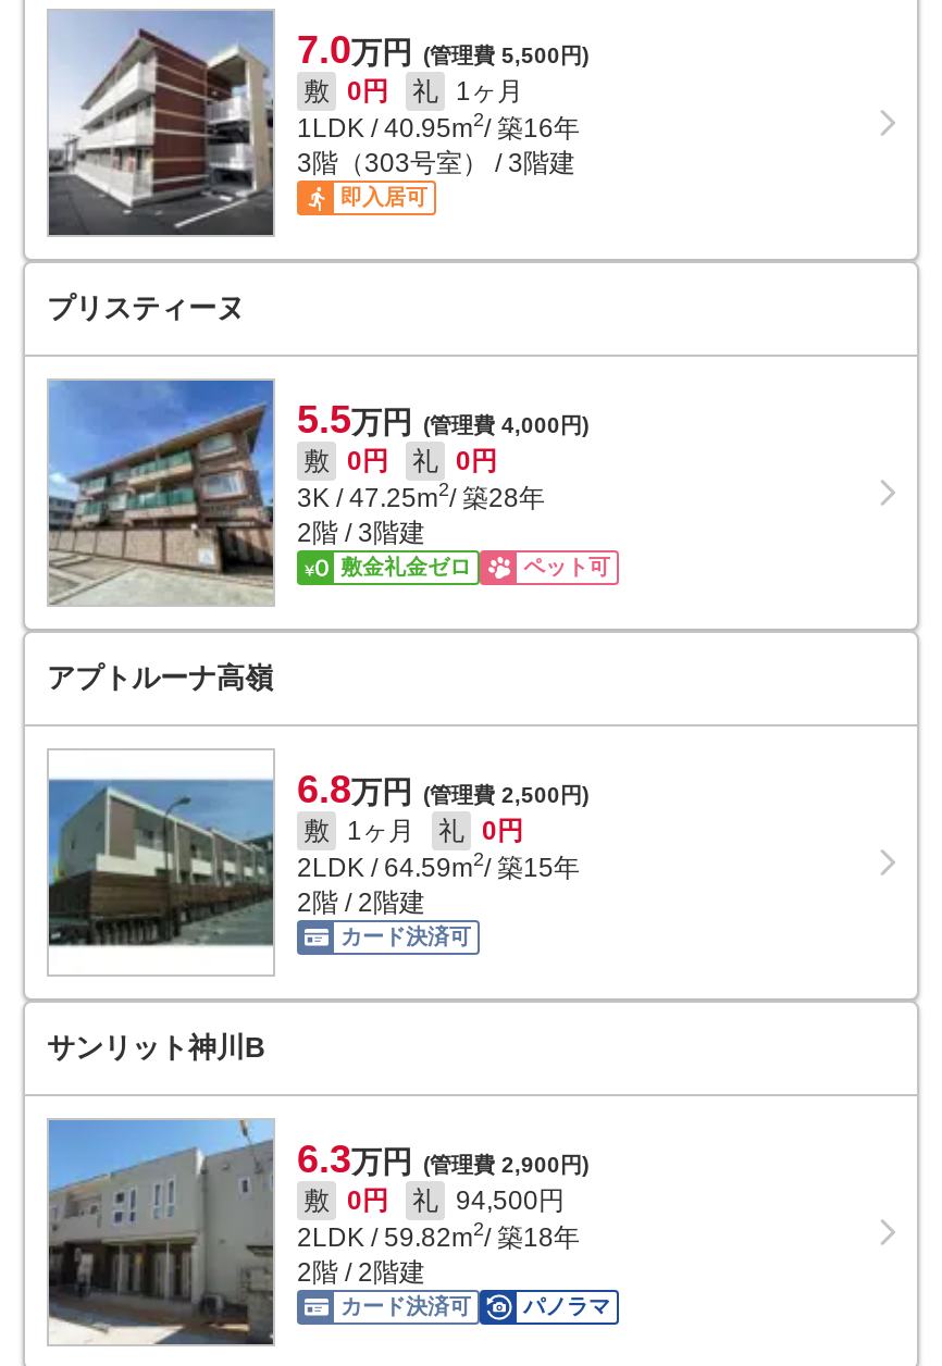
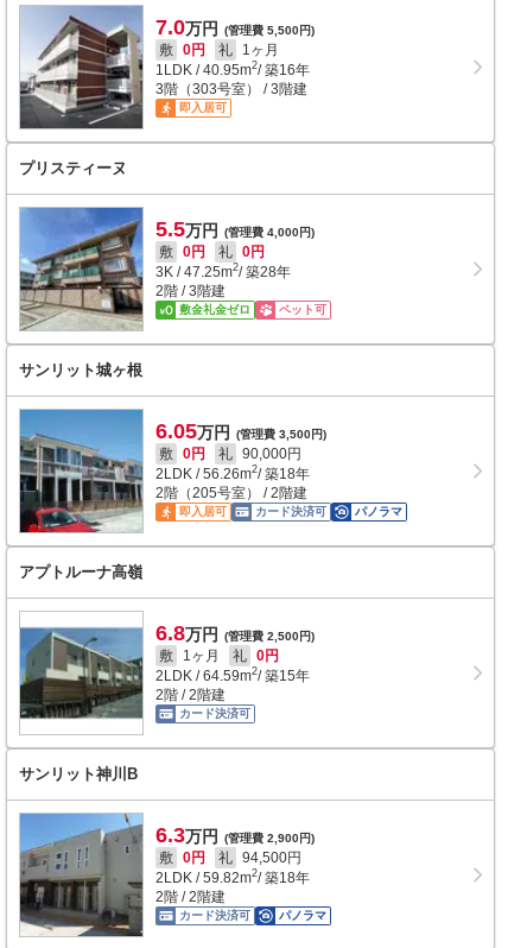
+ [image]
+ サンリット城ヶ根
+ 6.05万円 (管理費 3,500円)
+ 敷 0円
+ 礼 90,000円
+ 2LDK / 56.26m2 / 築18年
+ 2階（205号室） / 2階建
+ 即入居可
+ カード決済可
+ パノラマ
